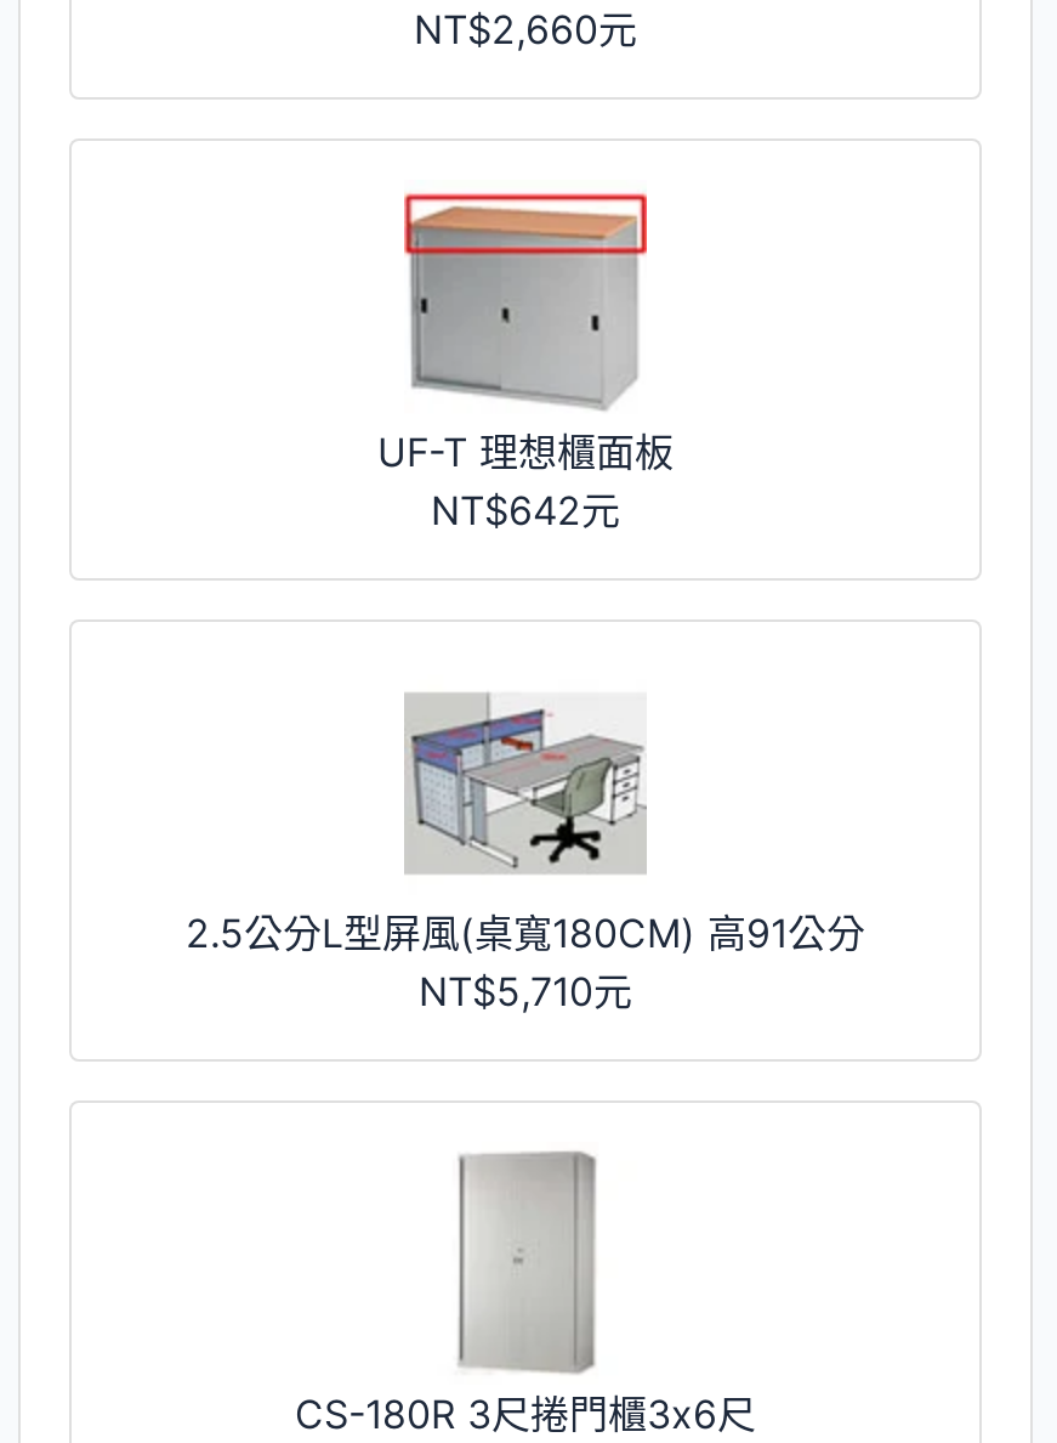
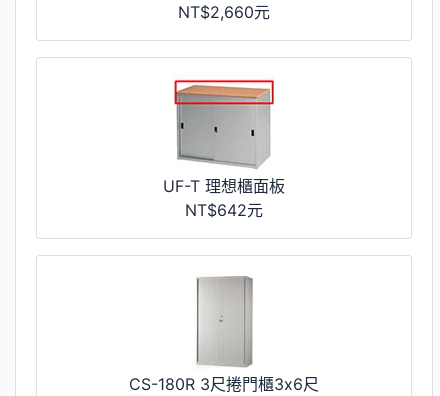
- [image]
- 2.5公分L型屏風(桌寬180CM) 高91公分
- NT$5,710元
